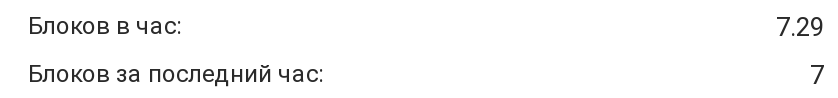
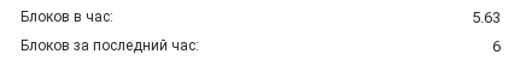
- 7.29
+ 5.63

- 7
+ 6
